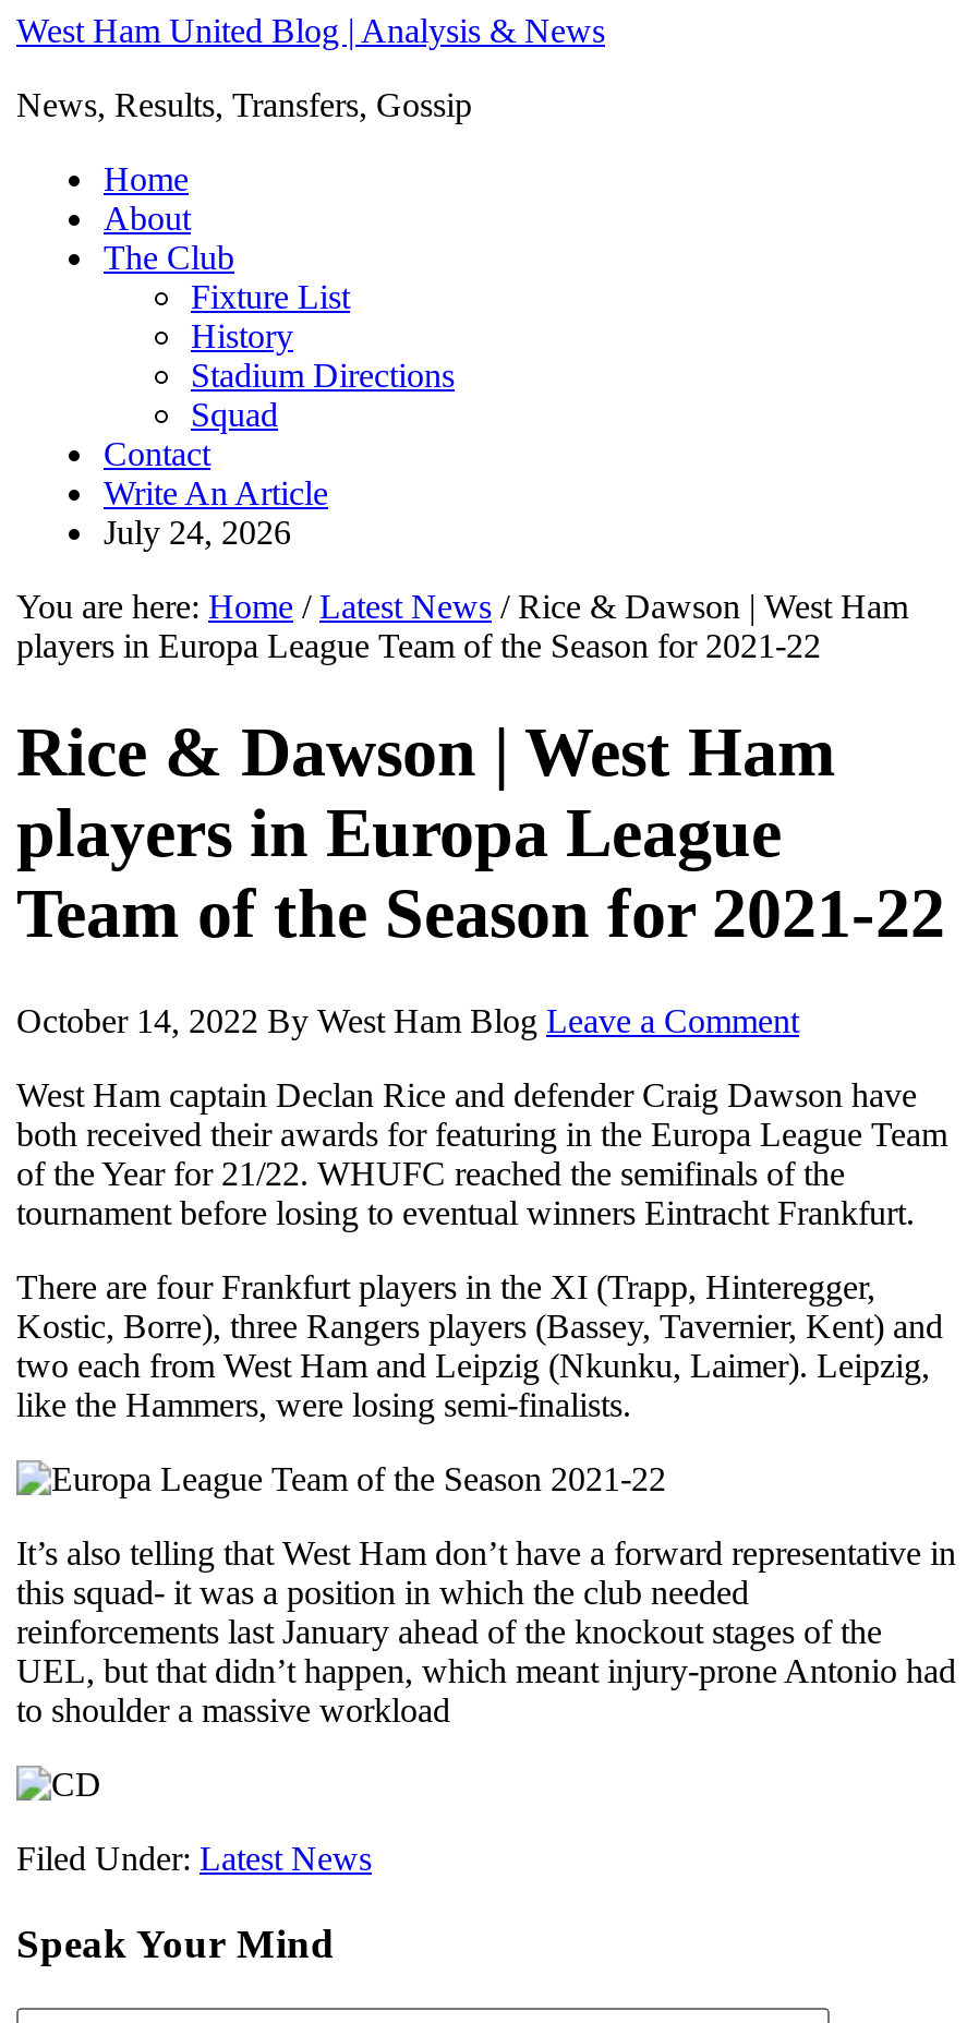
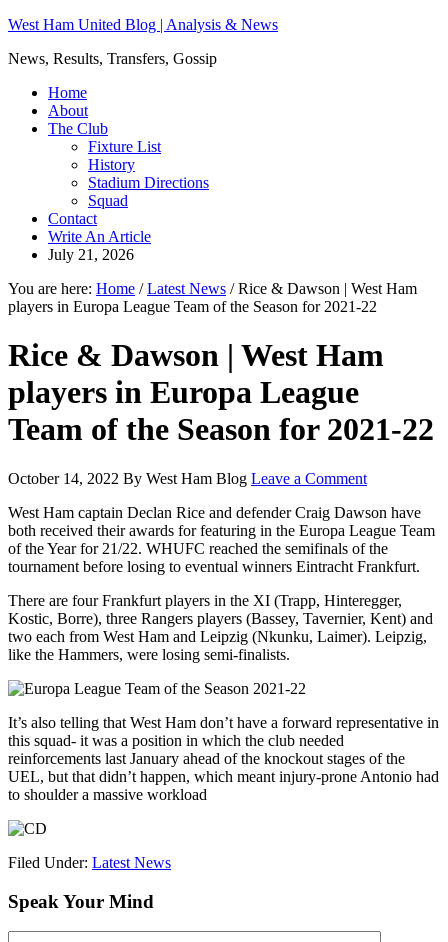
- July 24, 2026
+ July 21, 2026
